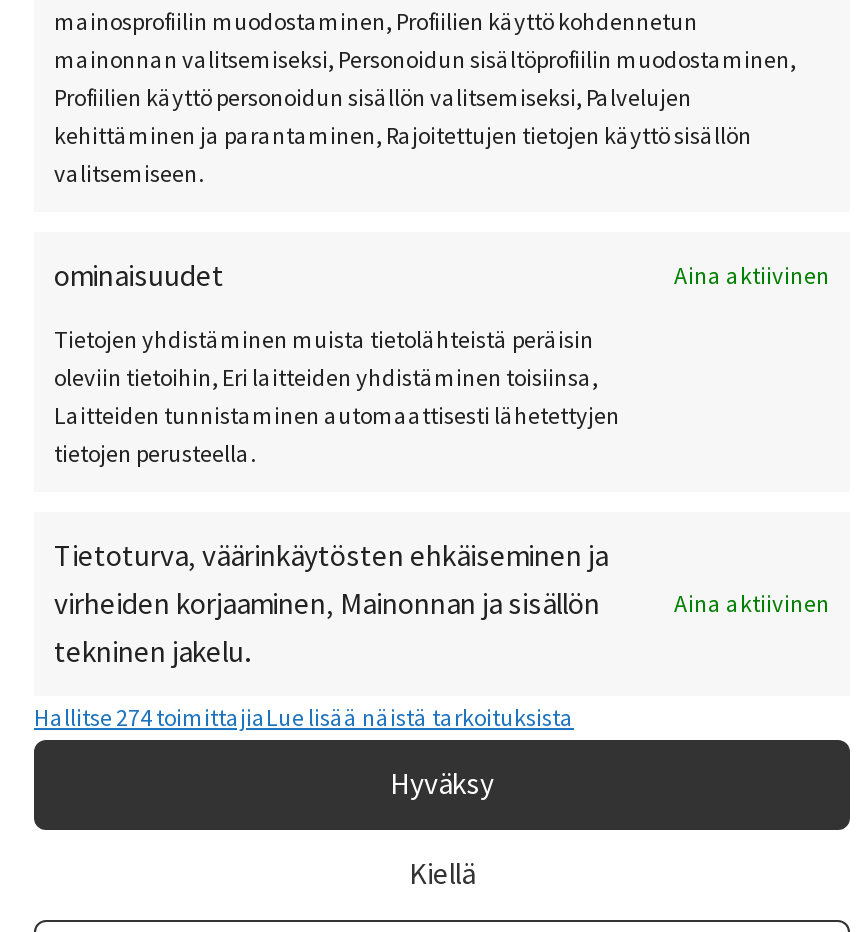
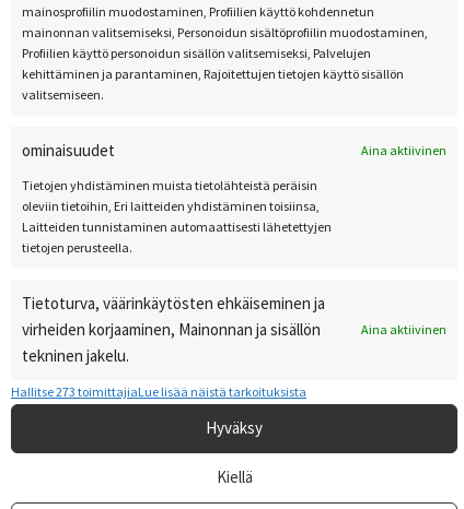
- Hallitse 274 toimittajia Lue lisää näistä tarkoituksista
+ Hallitse 273 toimittajia Lue lisää näistä tarkoituksista
